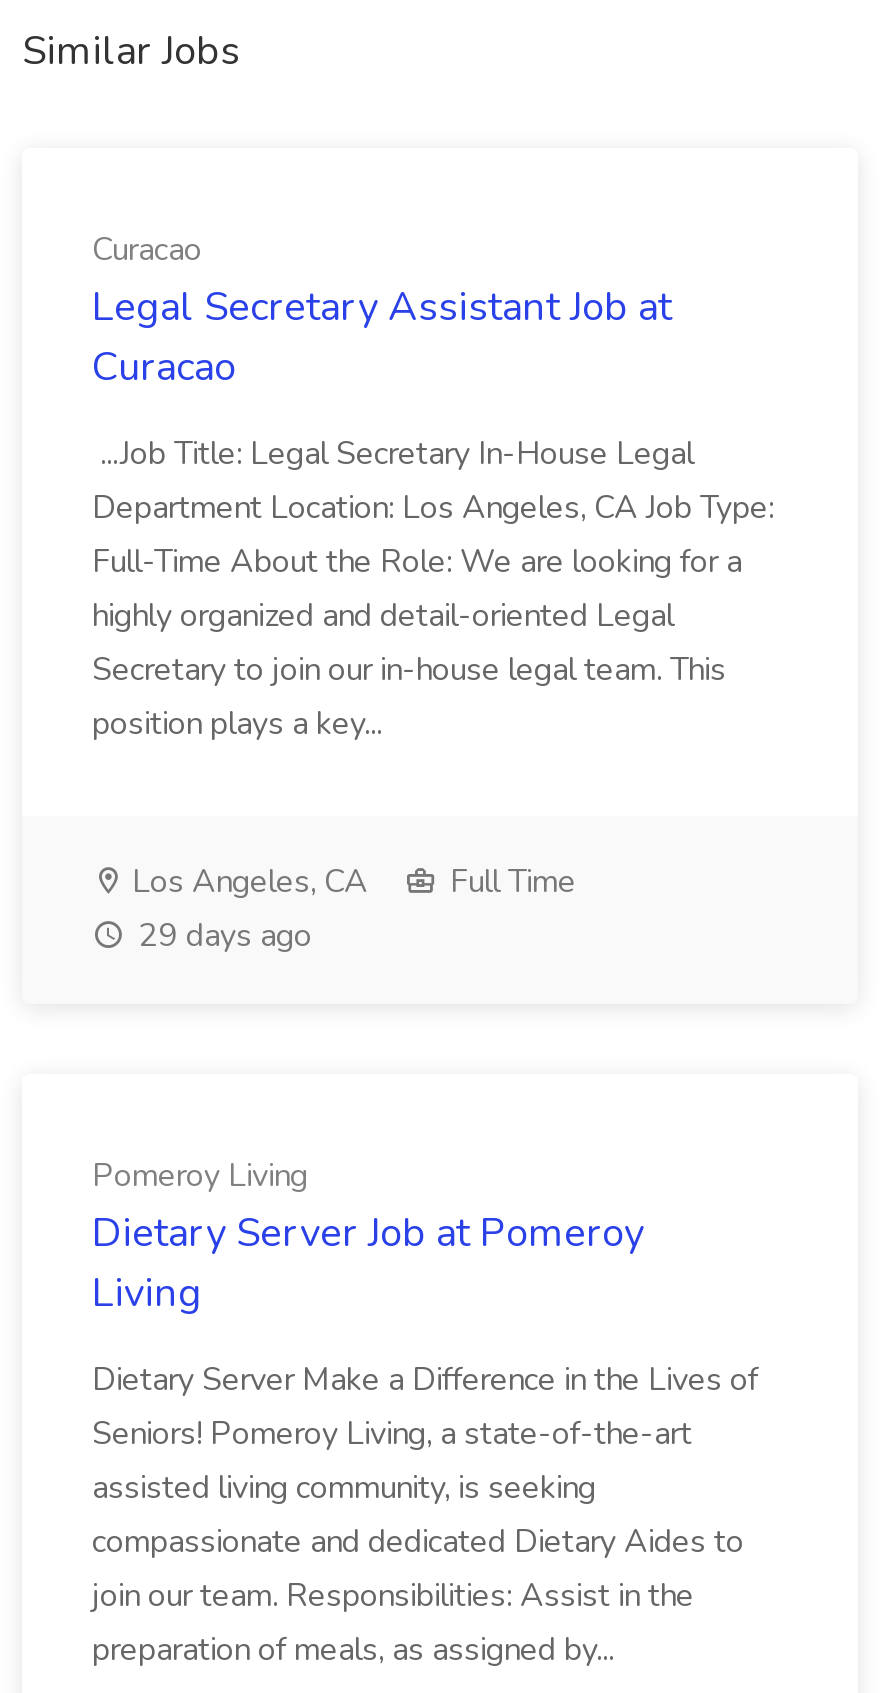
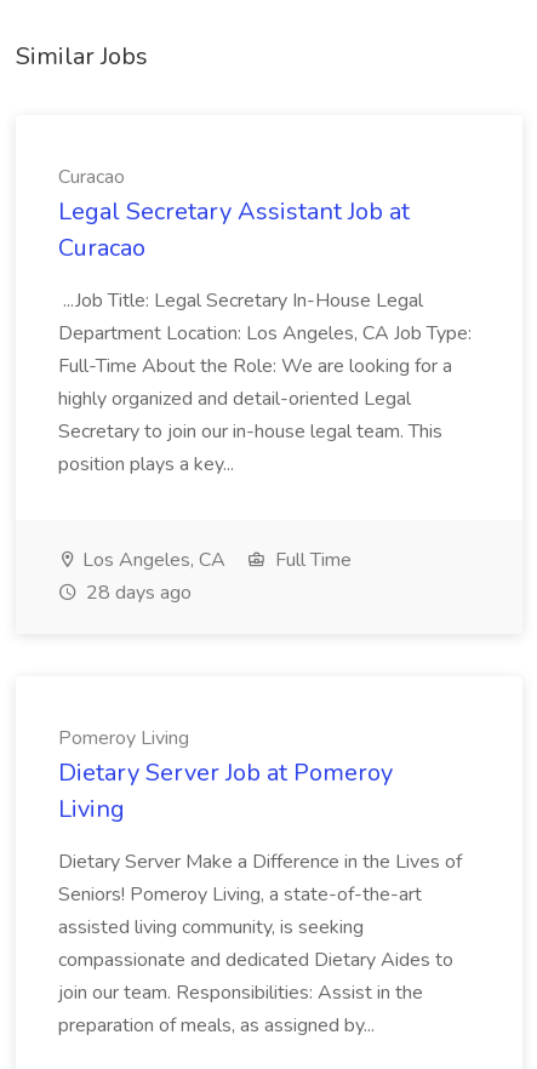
- 29 days ago
+ 28 days ago
